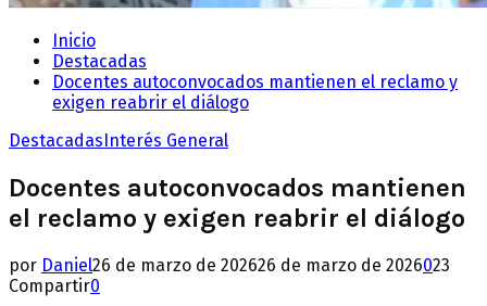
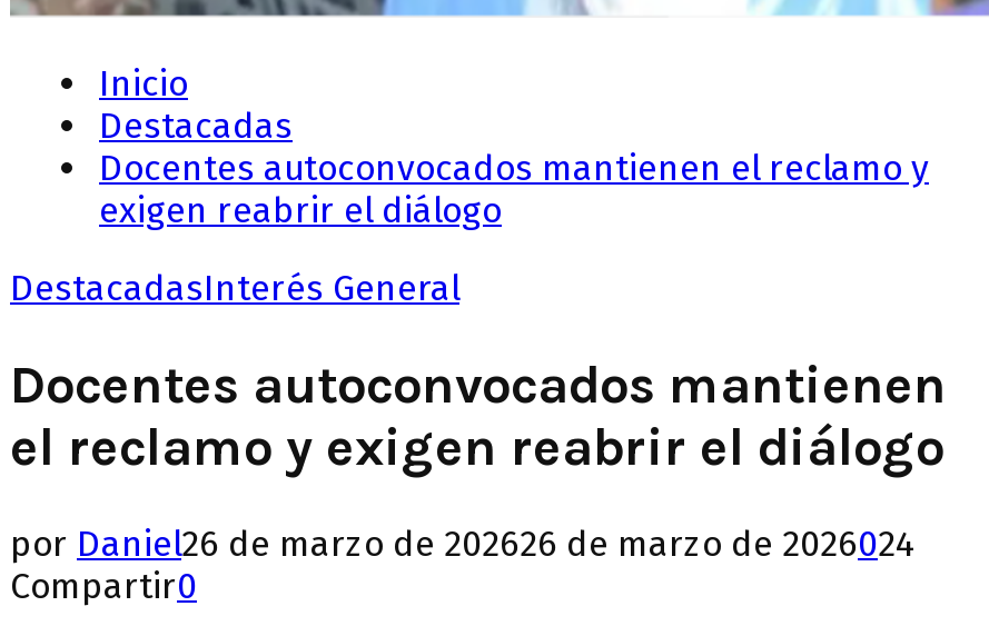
- por Daniel26 de marzo de 202626 de marzo de 2026023
+ por Daniel26 de marzo de 202626 de marzo de 2026024
